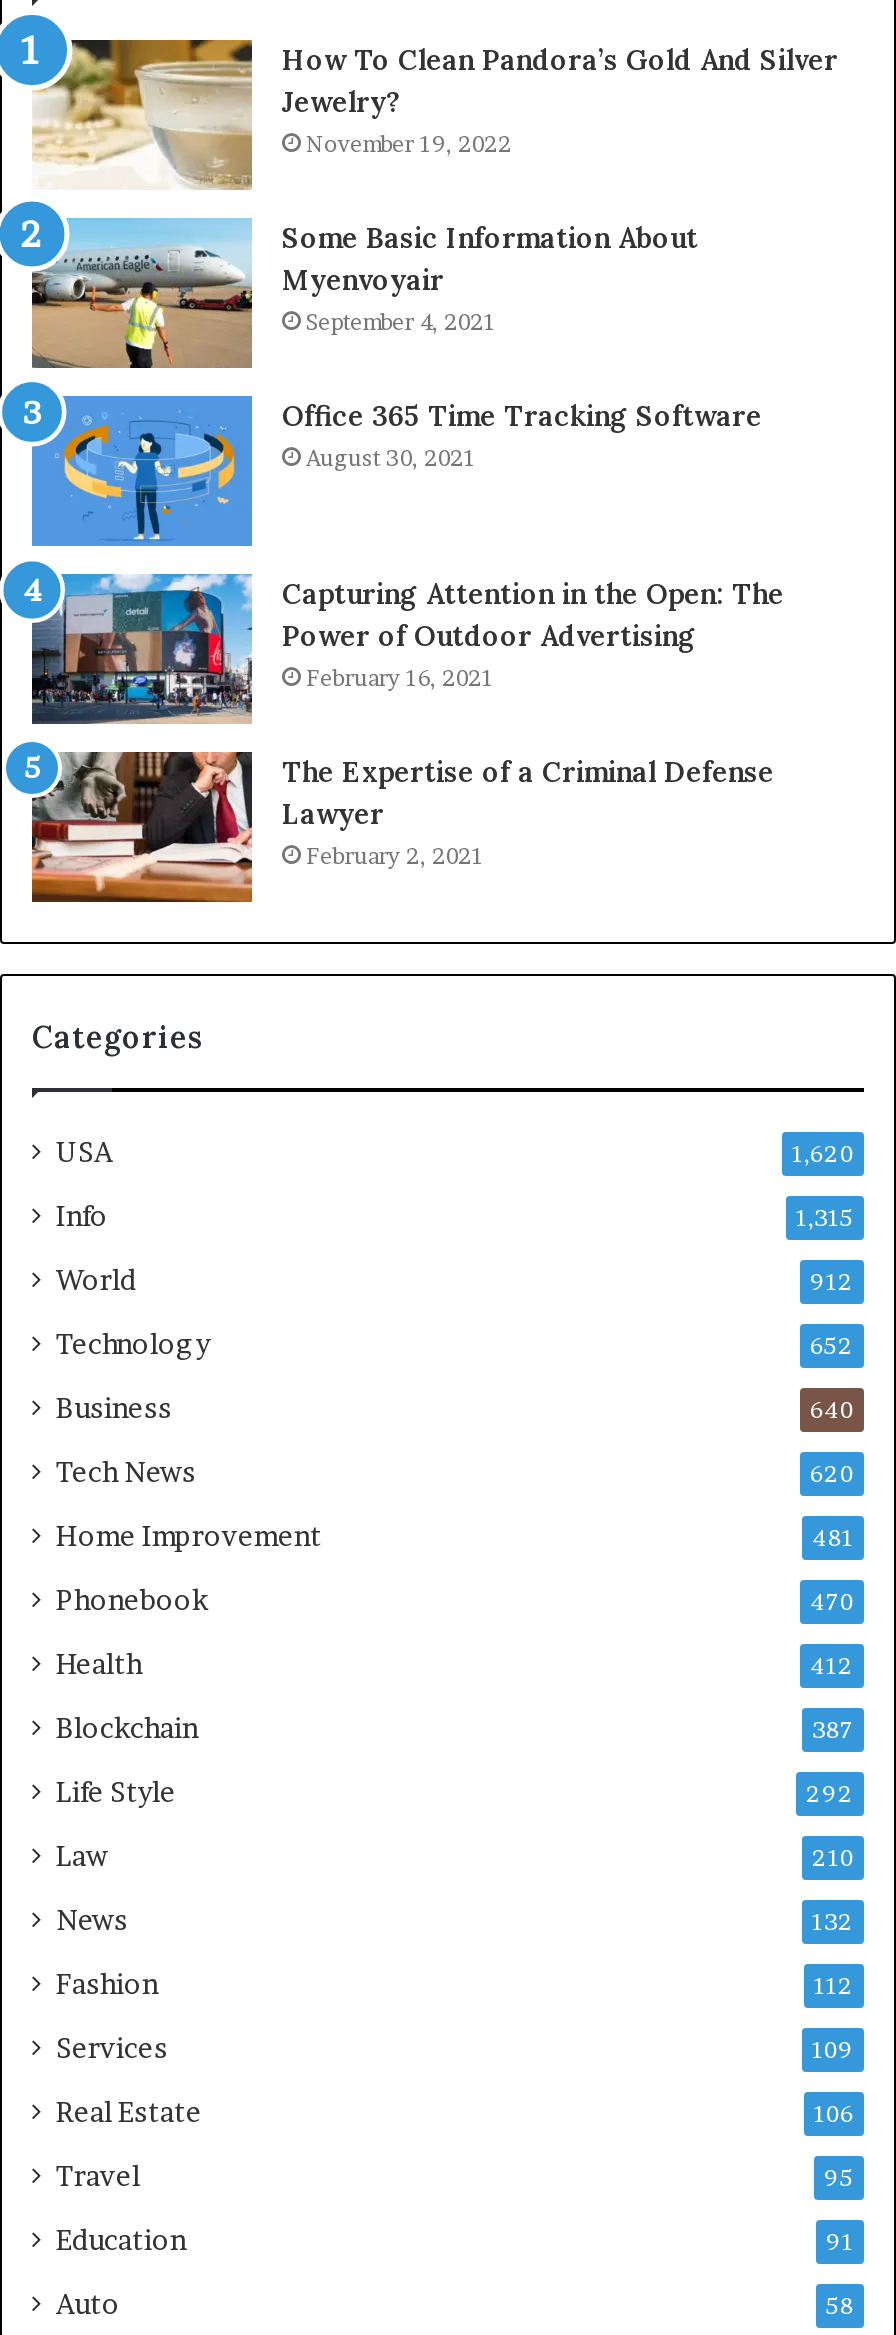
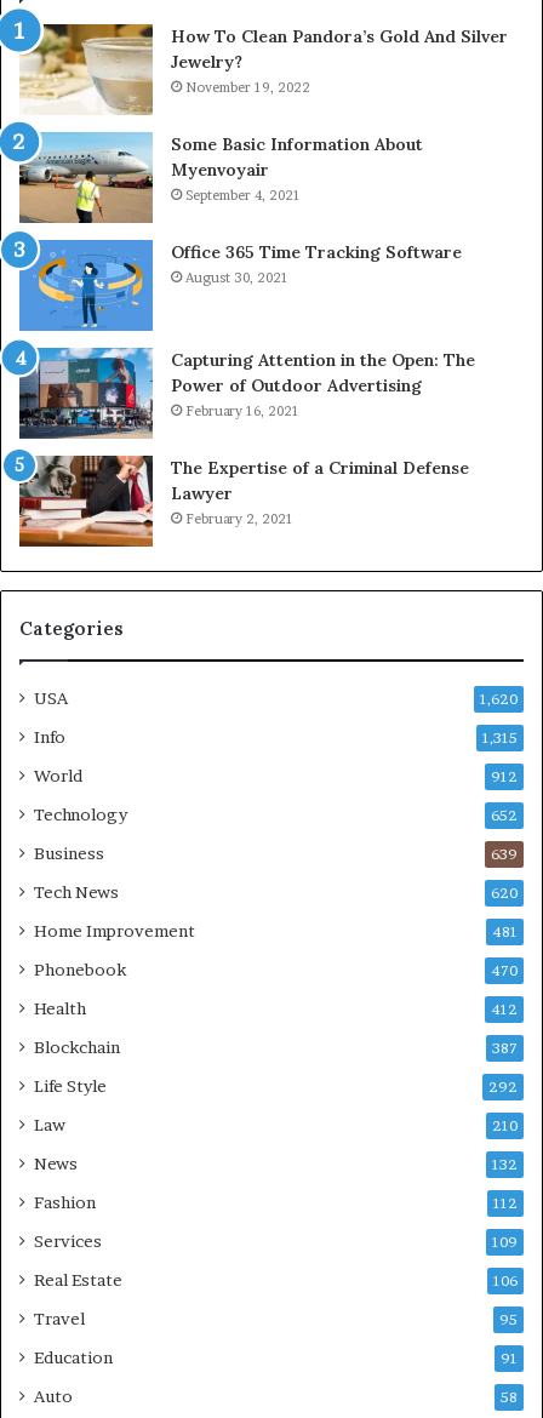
- 640
+ 639
